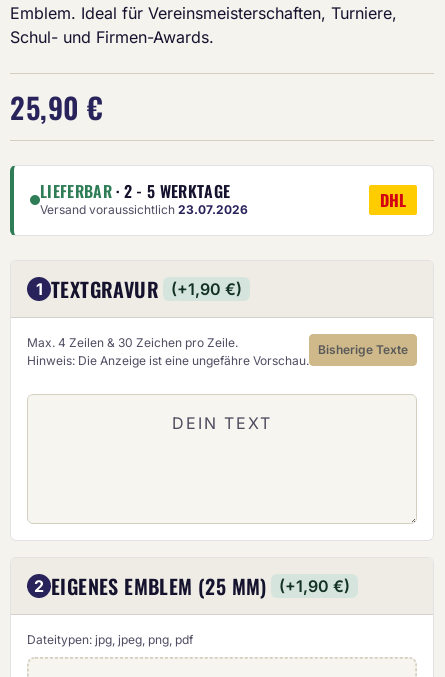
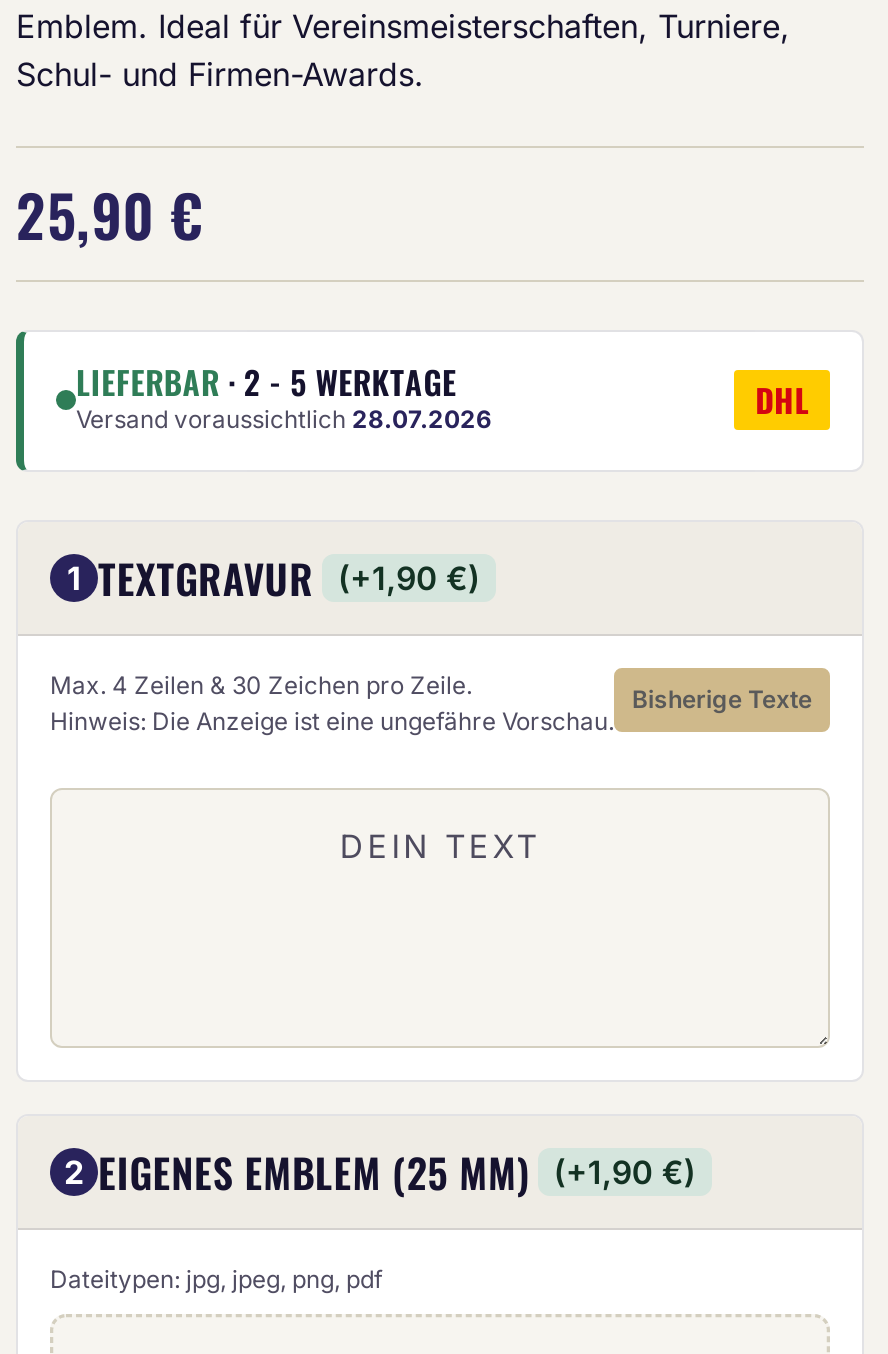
- Versand voraussichtlich 23.07.2026
+ Versand voraussichtlich 28.07.2026
